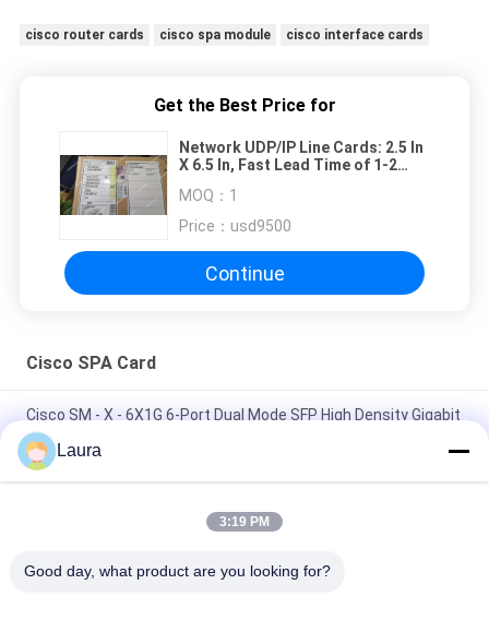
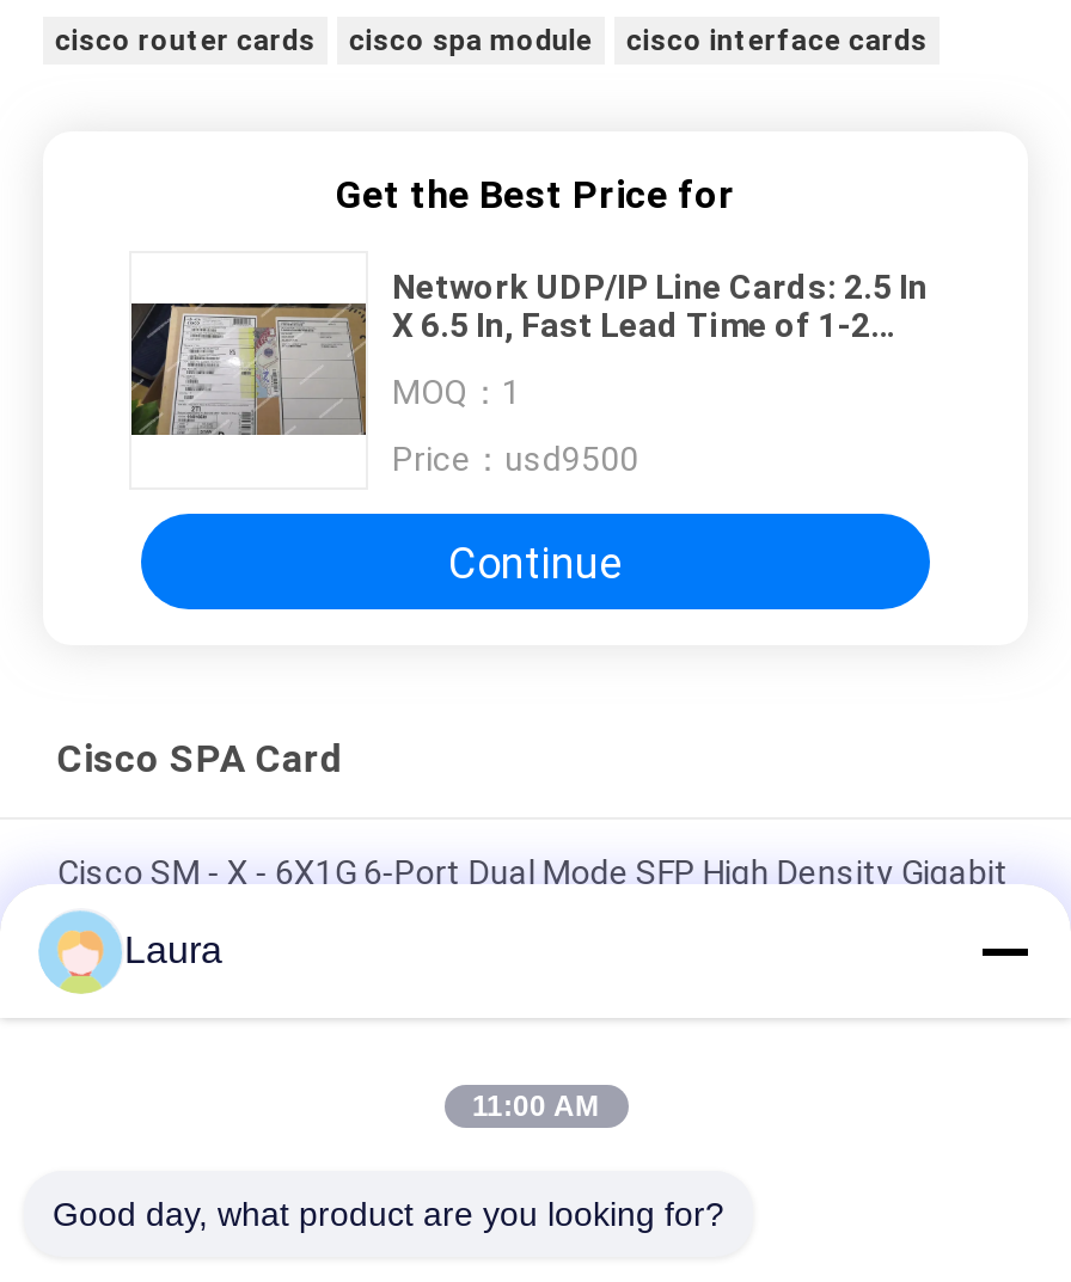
- 3:19 PM
+ 11:00 AM
